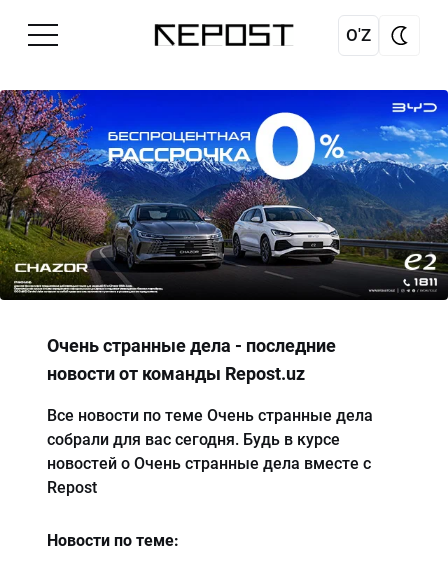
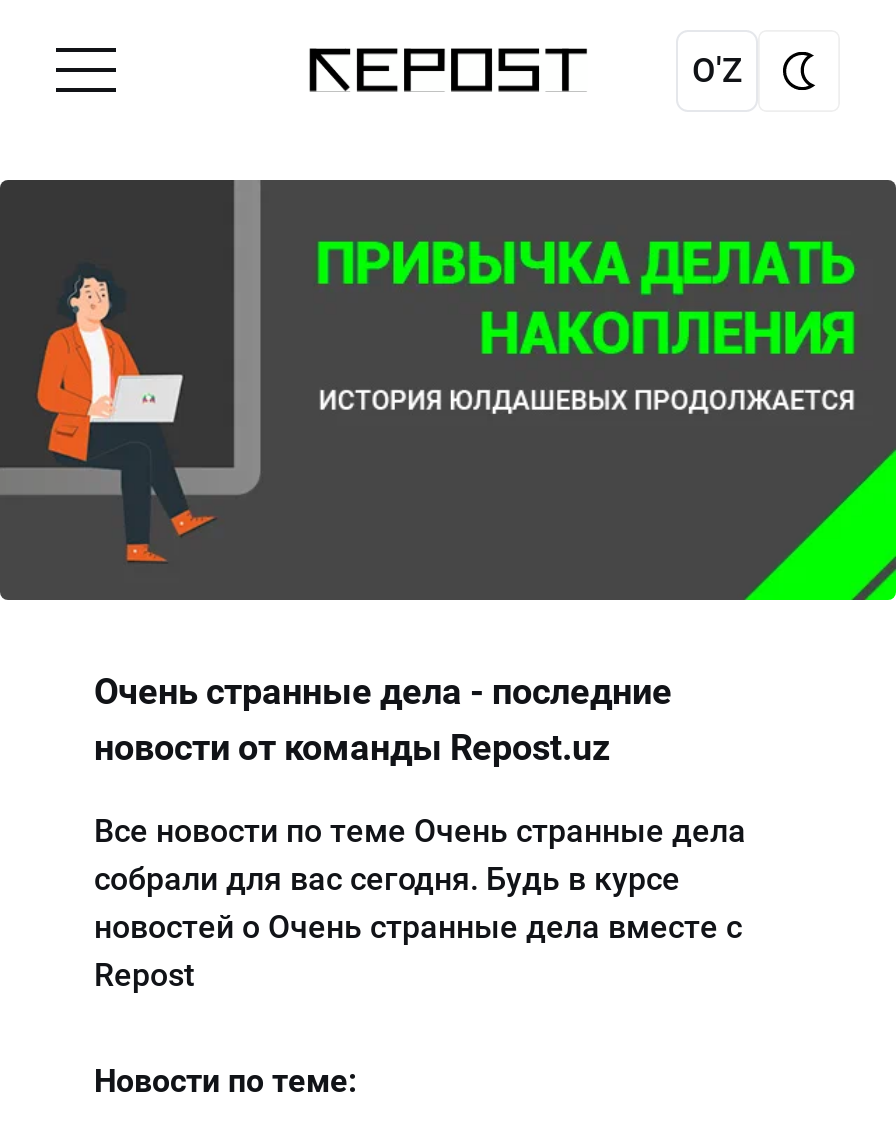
- [image]
+ [image]
